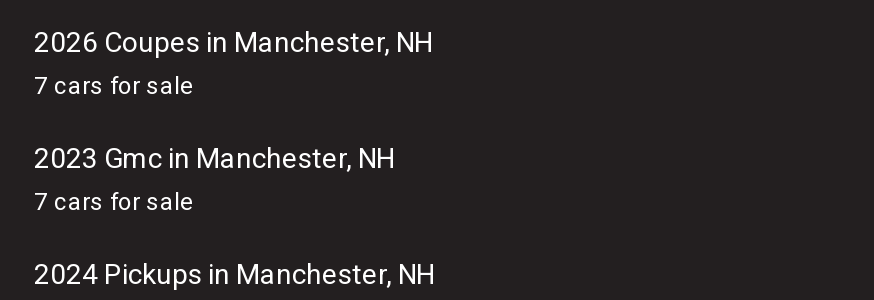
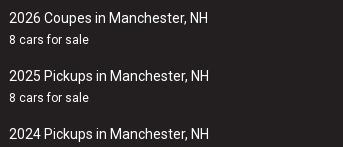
- 7 cars for sale
+ 8 cars for sale

- 2023 Gmc in Manchester, NH
+ 2025 Pickups in Manchester, NH

- 7 cars for sale
+ 8 cars for sale
